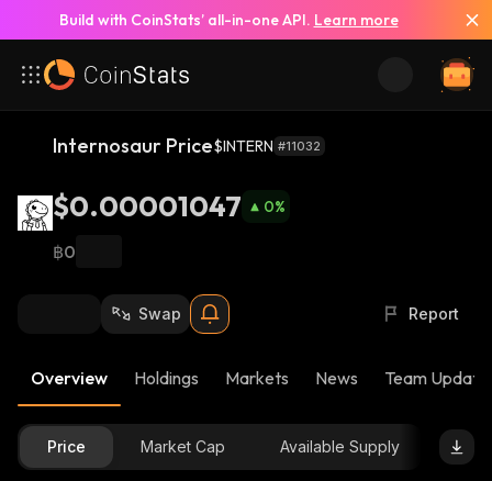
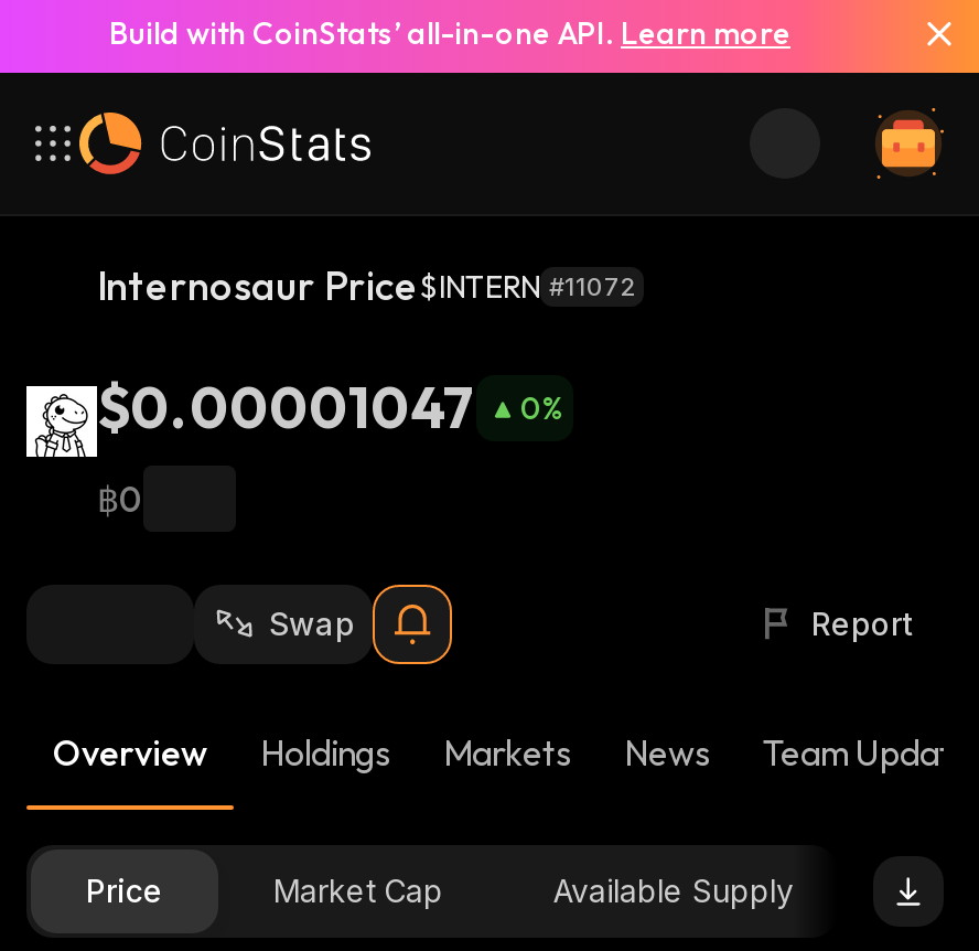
- Internosaur Price$INTERN #11032
+ Internosaur Price$INTERN #11072
